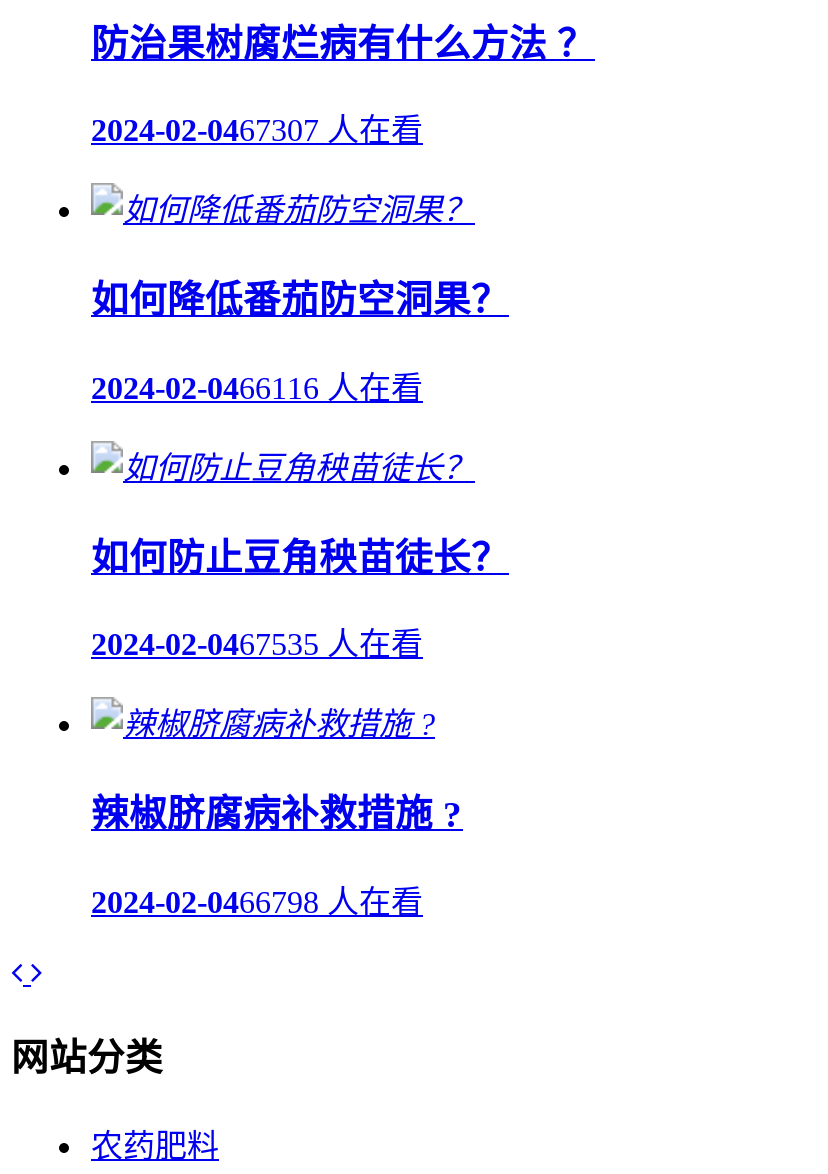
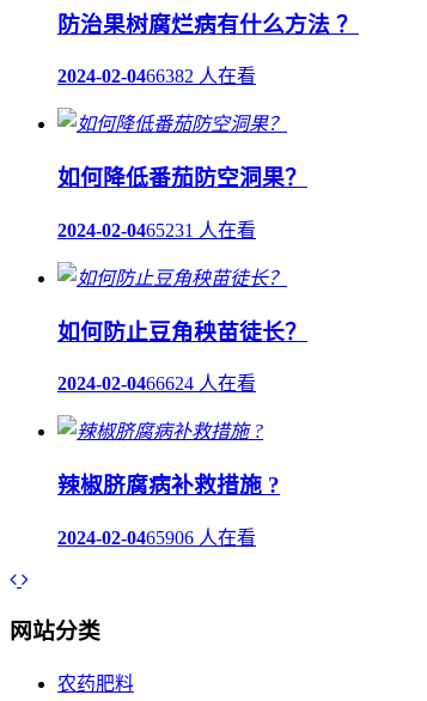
- 2024-02-0467307 人在看
+ 2024-02-0466382 人在看

- 2024-02-0466116 人在看
+ 2024-02-0465231 人在看

- 2024-02-0467535 人在看
+ 2024-02-0466624 人在看

- 2024-02-0466798 人在看
+ 2024-02-0465906 人在看
